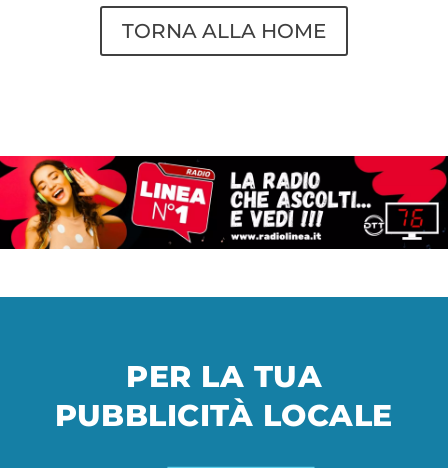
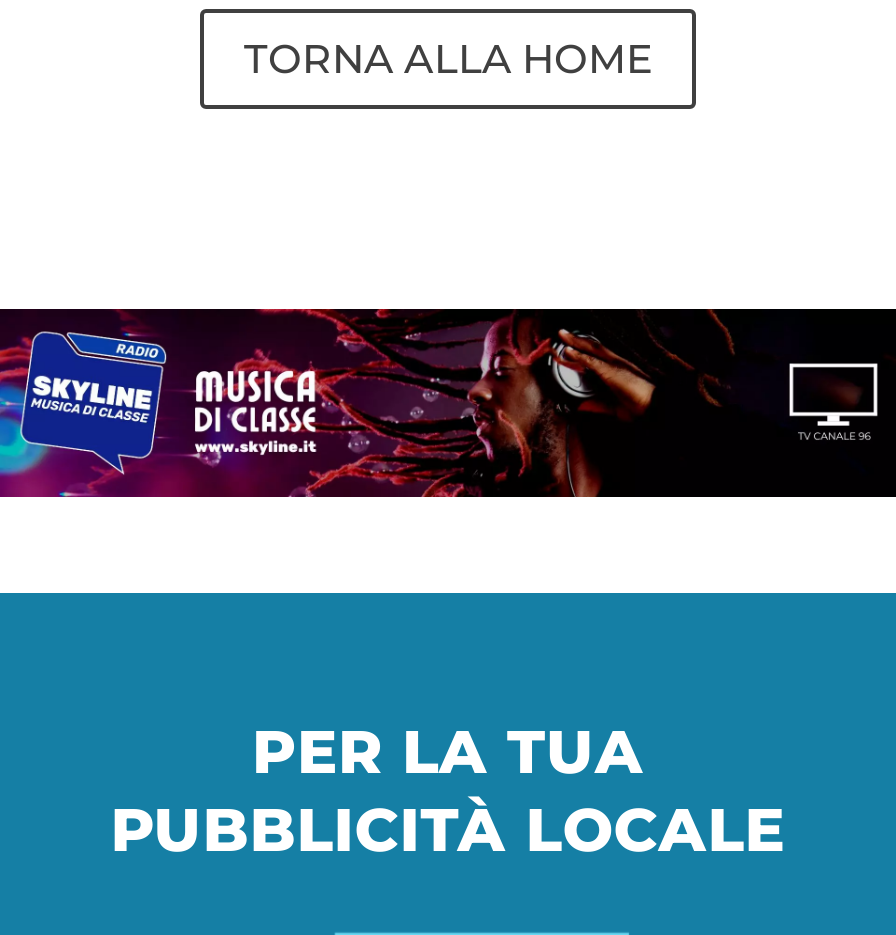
- [image]
+ [image]
